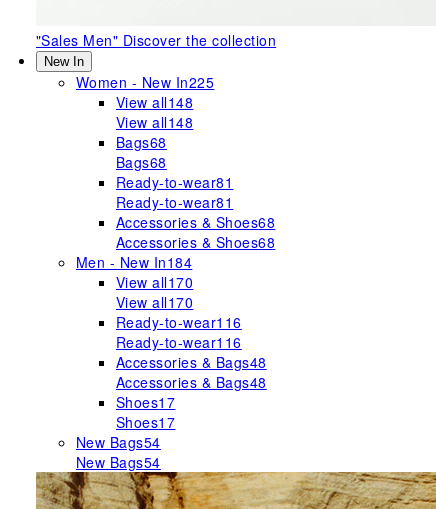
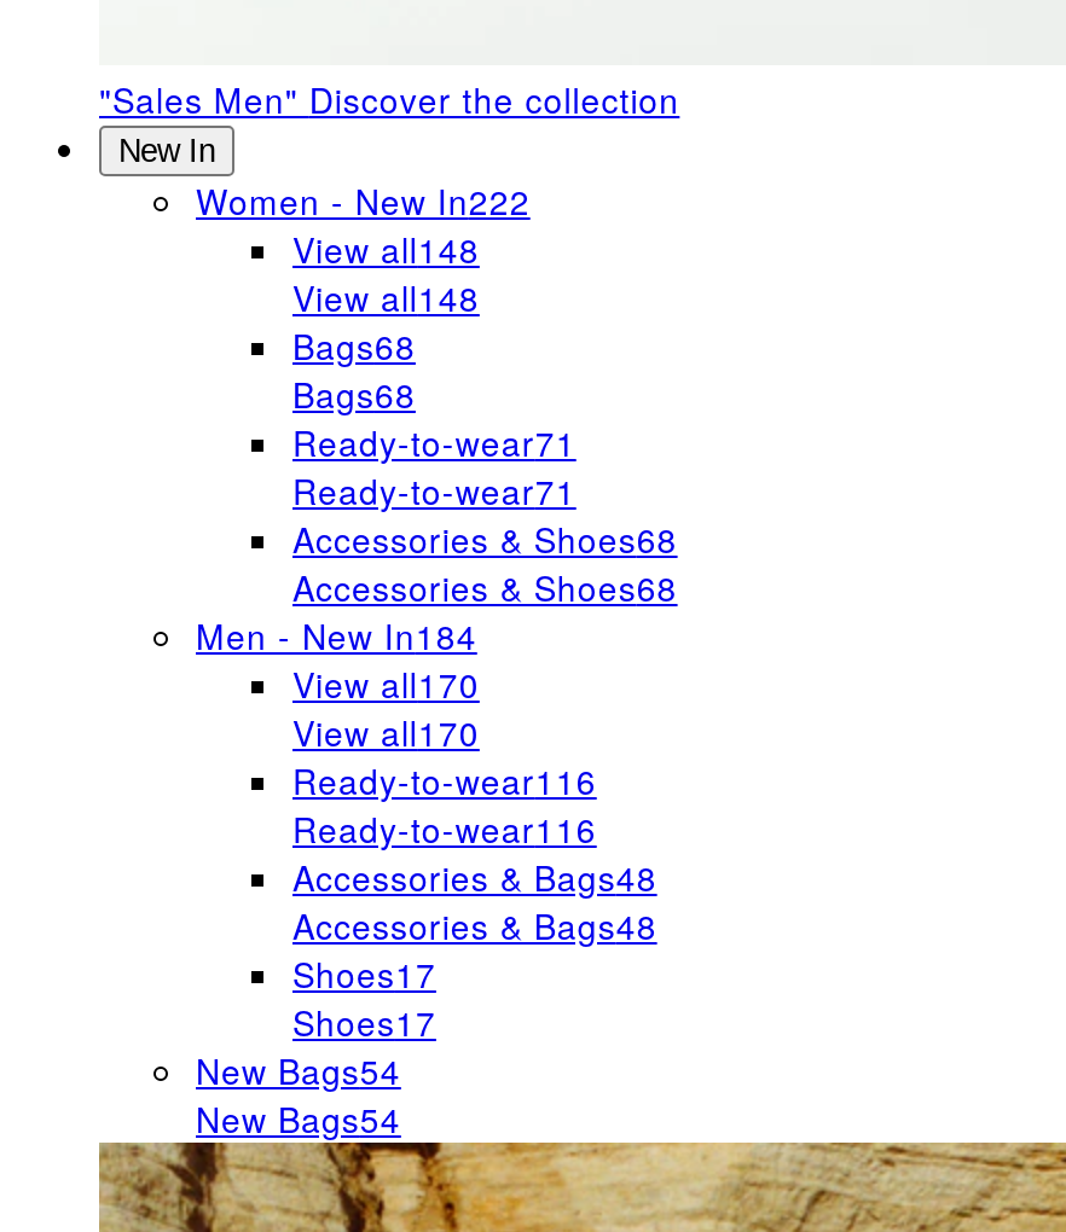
- Women - New In225
+ Women - New In222

- Ready-to-wear81
+ Ready-to-wear71

- Ready-to-wear81
+ Ready-to-wear71
